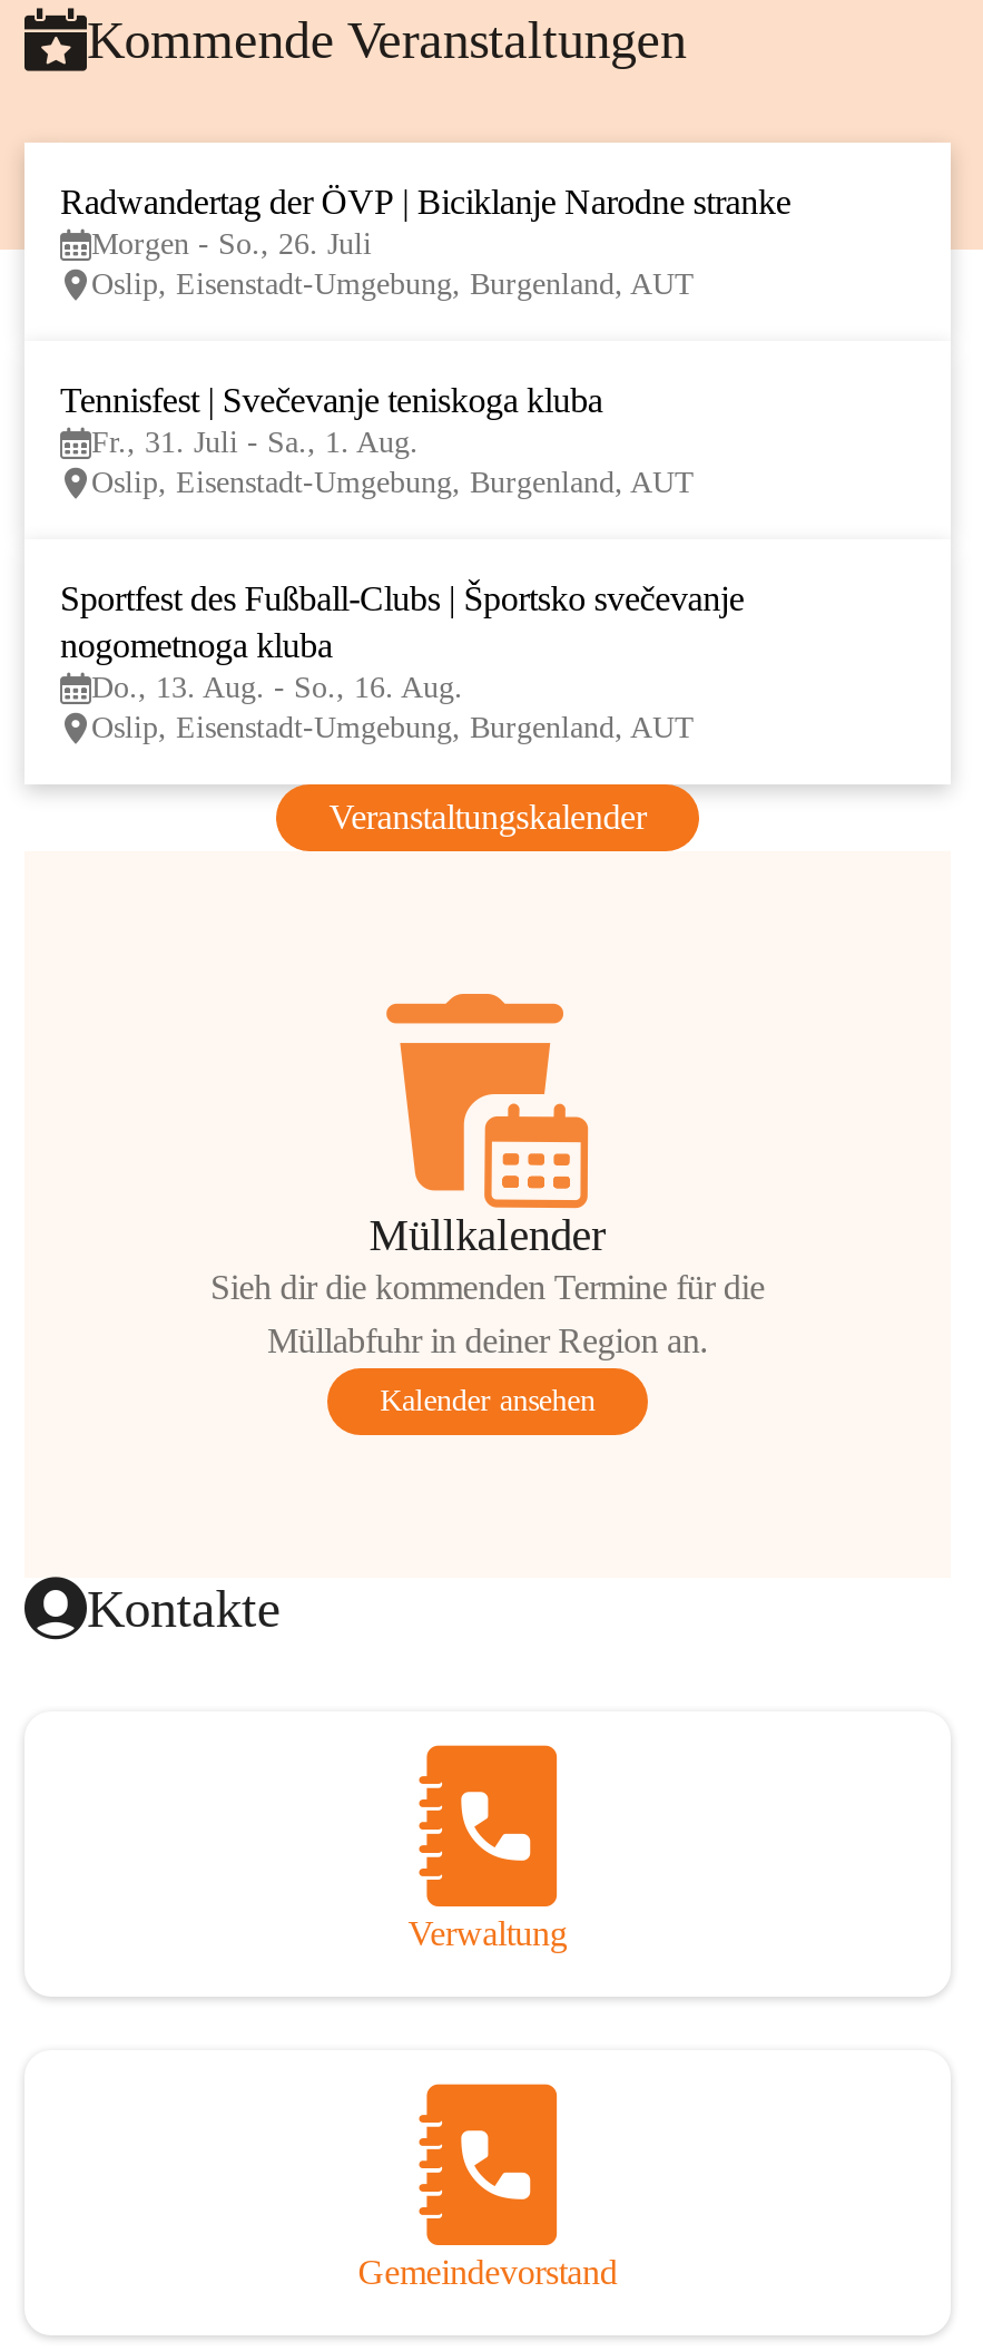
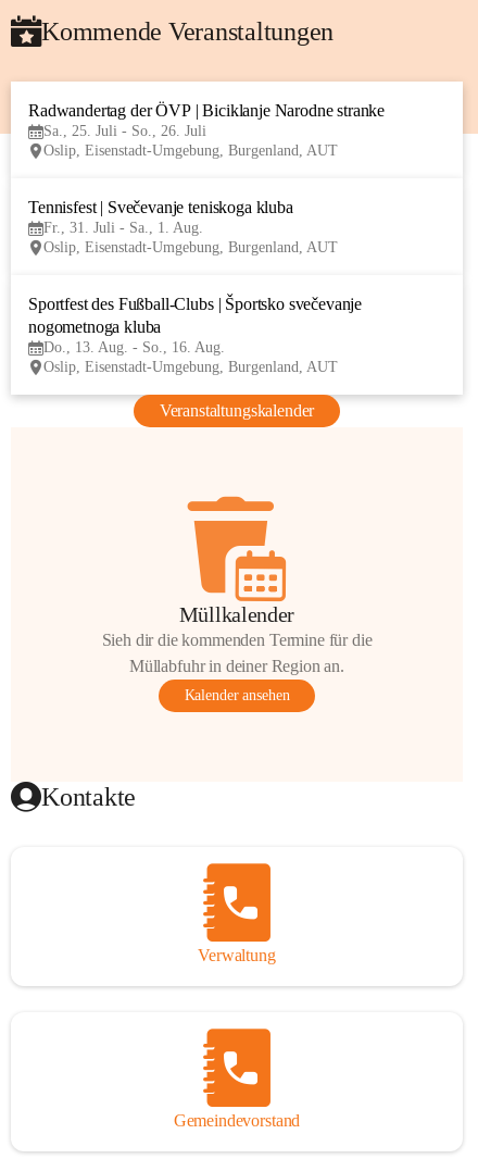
- Morgen - So., 26. Juli
+ Sa., 25. Juli - So., 26. Juli
